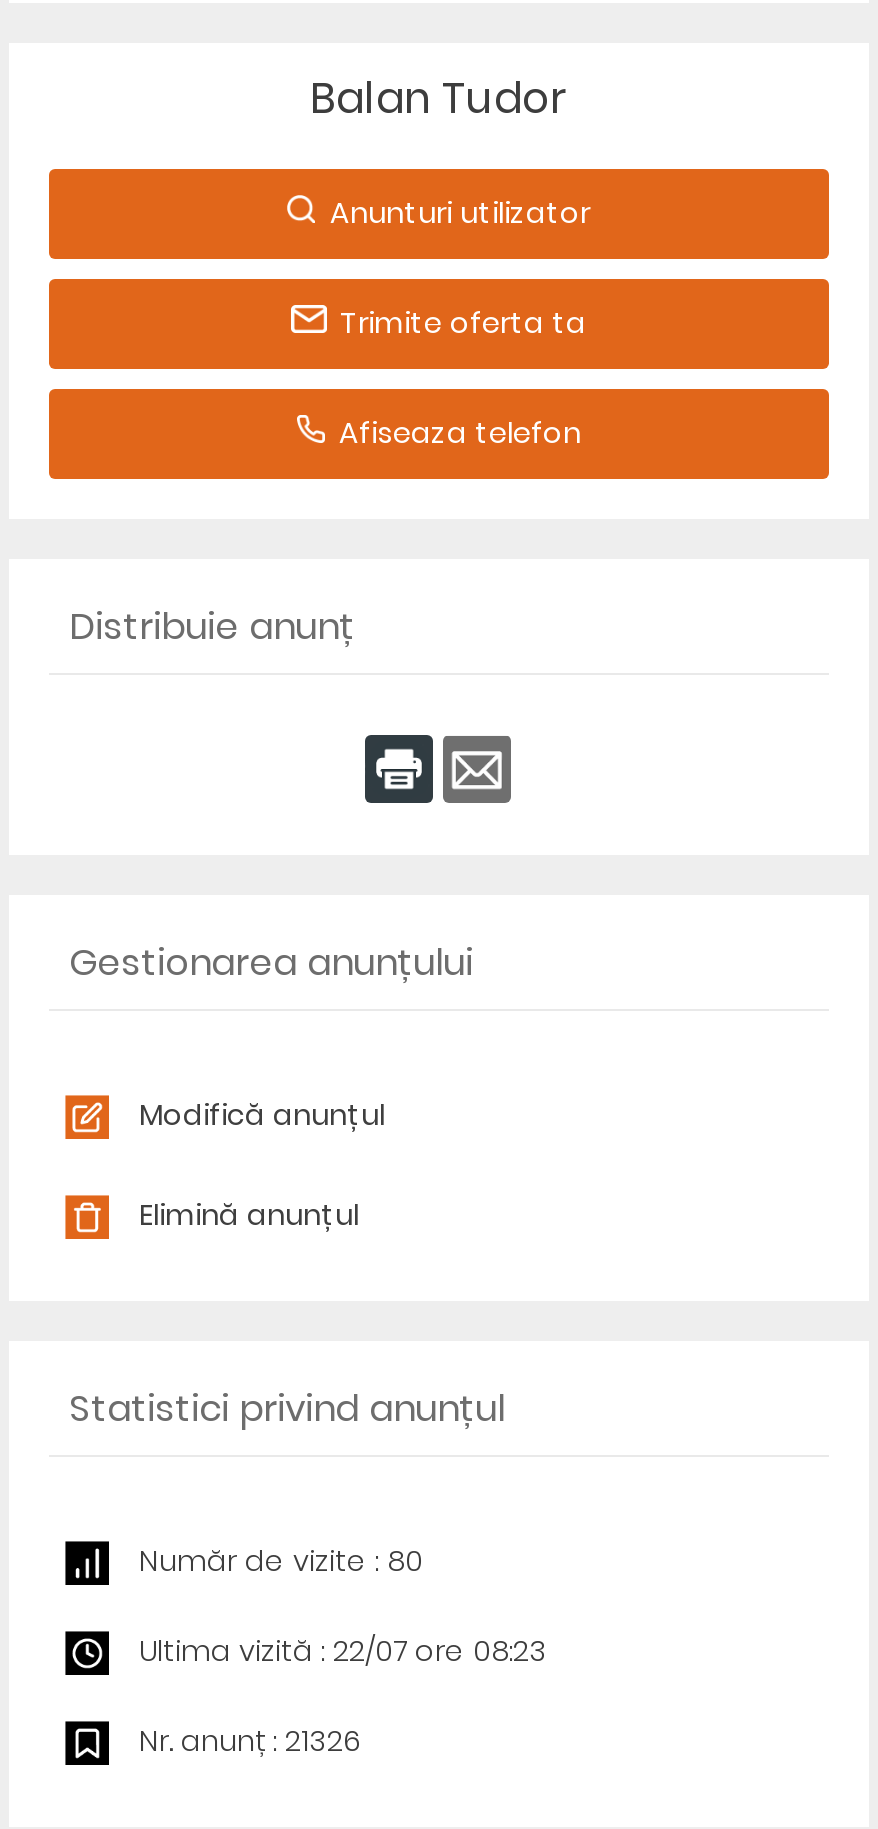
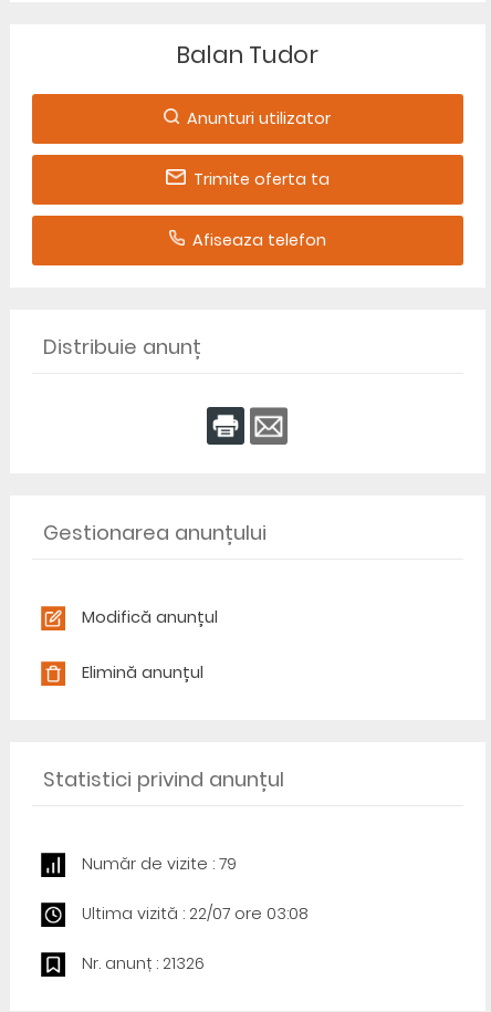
- Număr de vizite : 80
+ Număr de vizite : 79

- Ultima vizită : 22/07 ore 08:23
+ Ultima vizită : 22/07 ore 03:08
